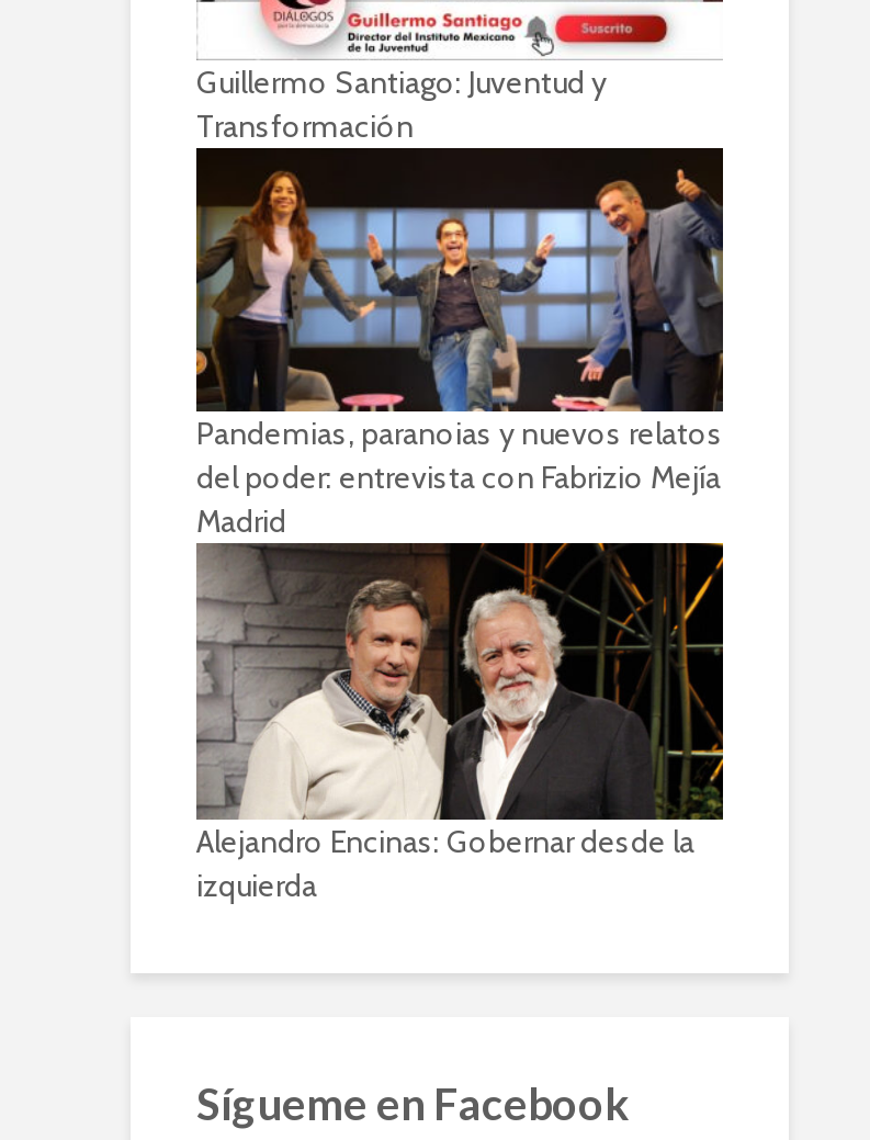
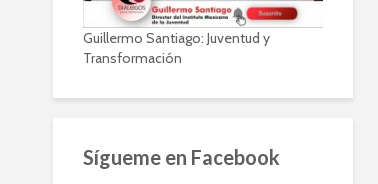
- [image]
- Pandemias, paranoias y nuevos relatos
- del poder: entrevista con Fabrizio Mejía
- Madrid

- [image]
- Alejandro Encinas: Gobernar desde la
- izquierda
